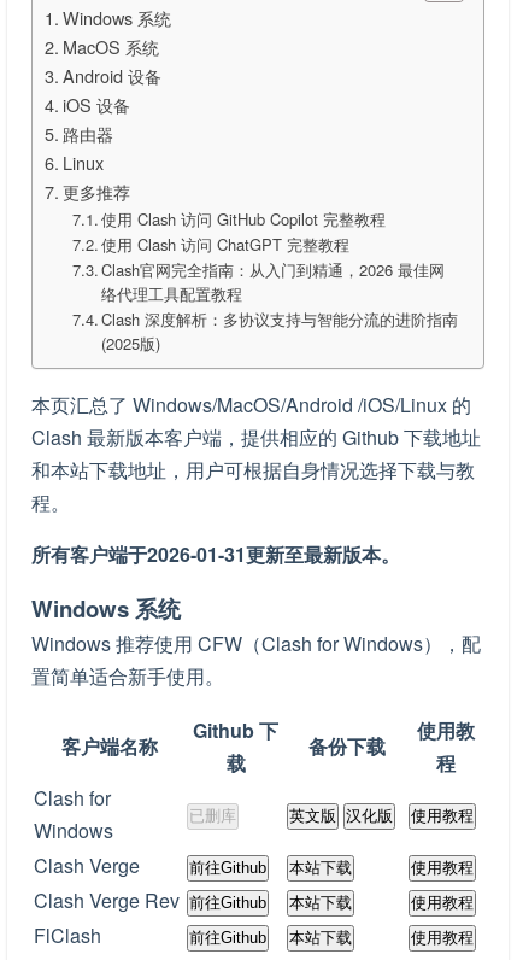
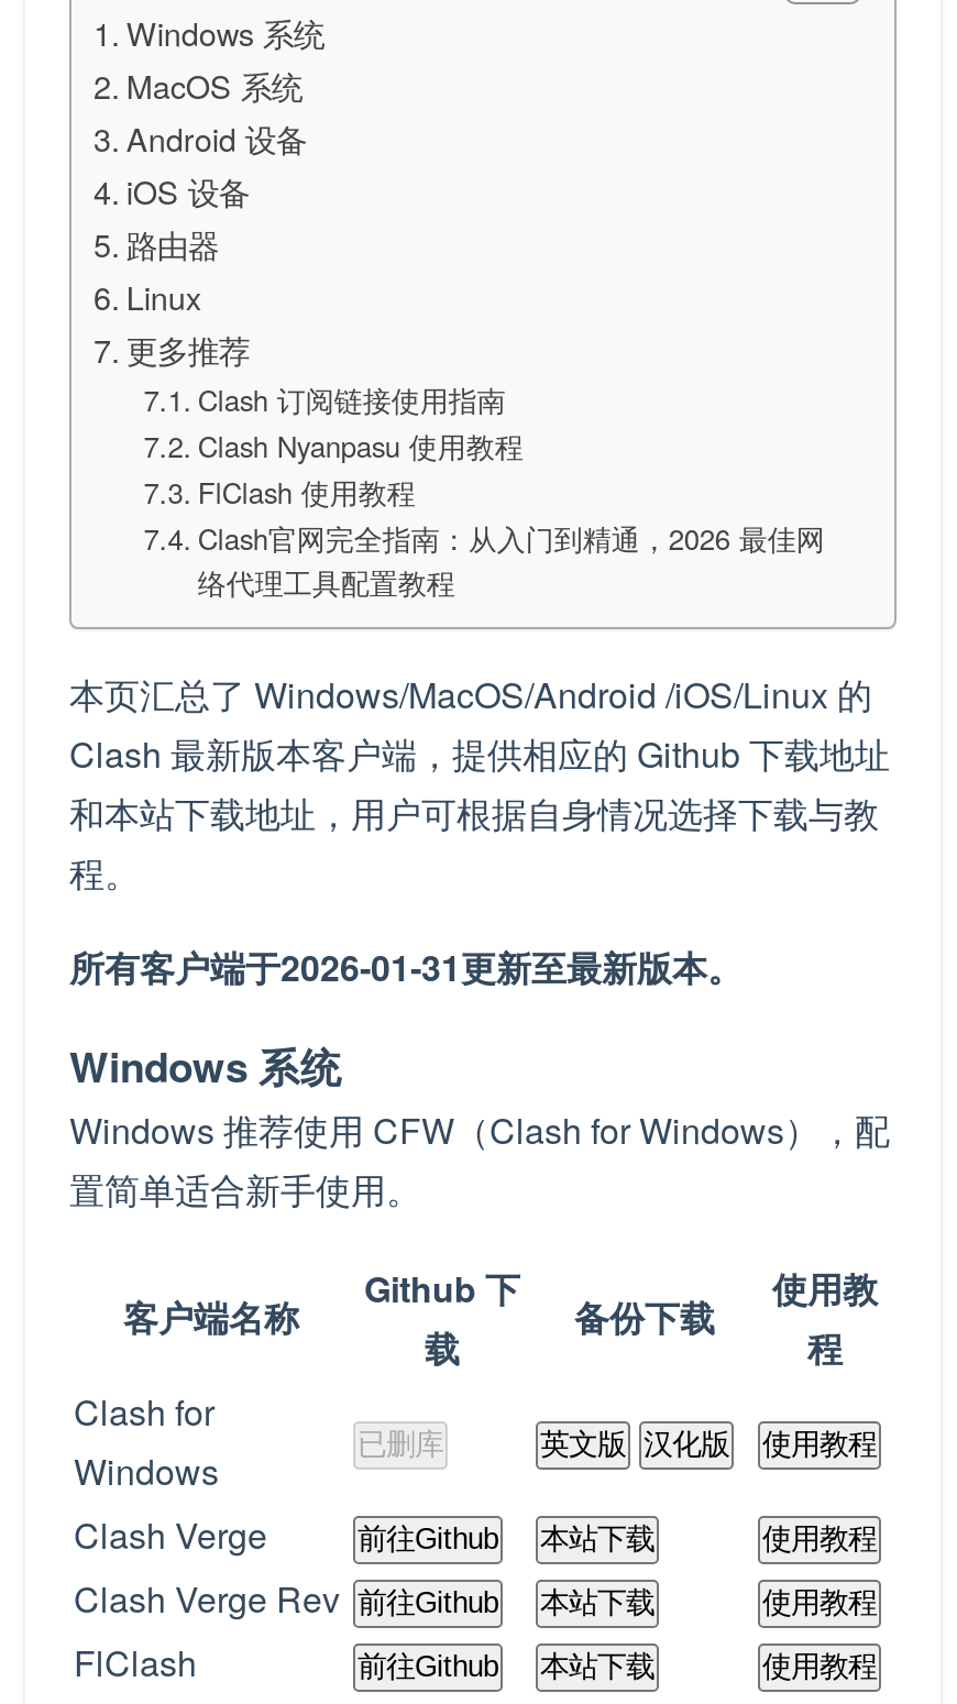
- 使用 Clash 访问 GitHub Copilot 完整教程
- 使用 Clash 访问 ChatGPT 完整教程
+ Clash 订阅链接使用指南
+ Clash Nyanpasu 使用教程
+ FlClash 使用教程

moved down: Clash官网完全指南：从入门到精通，2026 最佳网 | 络代理工具配置教程

- Clash 深度解析：多协议支持与智能分流的进阶指南
- (2025版)
